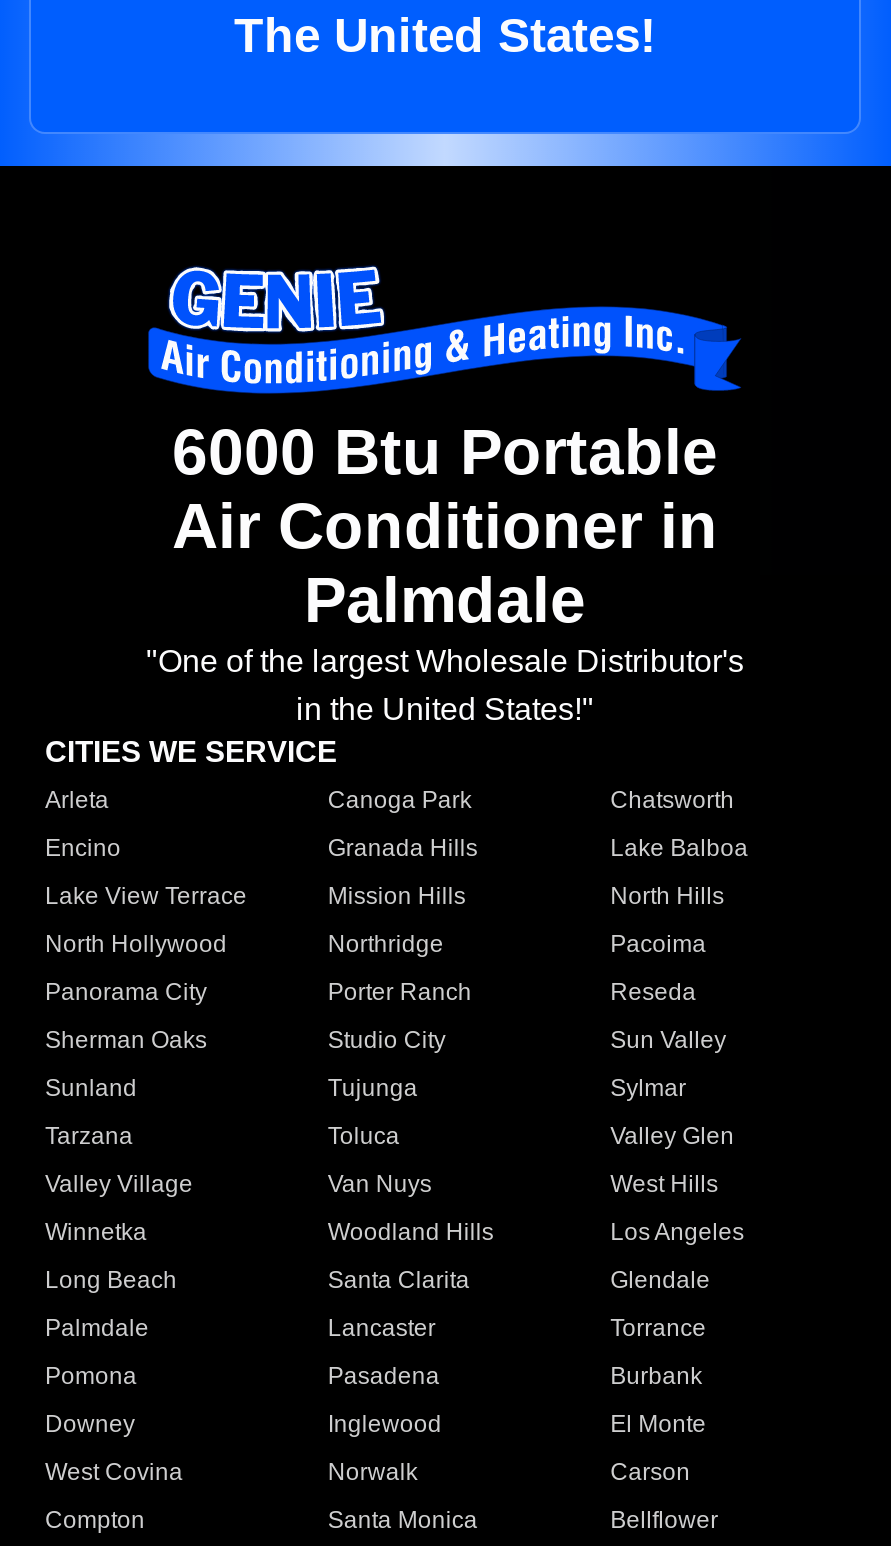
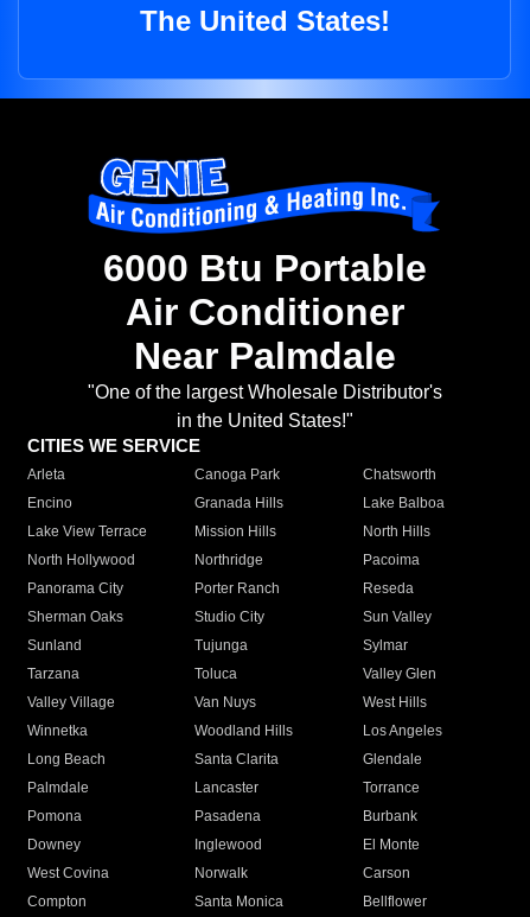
- Air Conditioner in
- Palmdale
+ Air Conditioner
+ Near Palmdale
